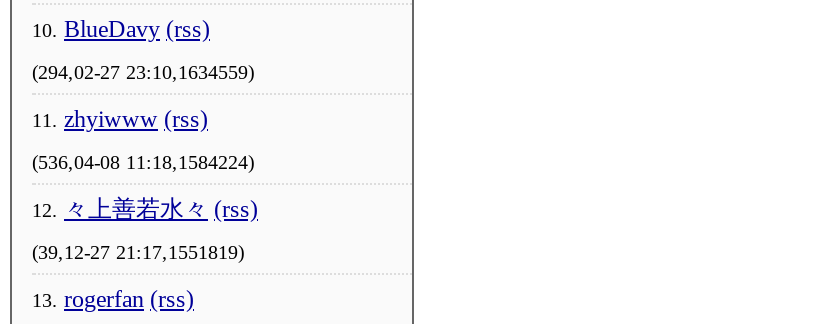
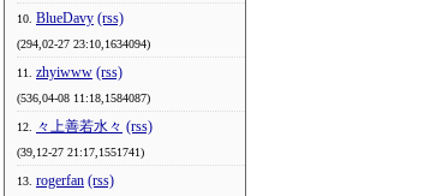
- (294,02-27 23:10,1634559)
+ (294,02-27 23:10,1634094)

- (536,04-08 11:18,1584224)
+ (536,04-08 11:18,1584087)

- (39,12-27 21:17,1551819)
+ (39,12-27 21:17,1551741)
